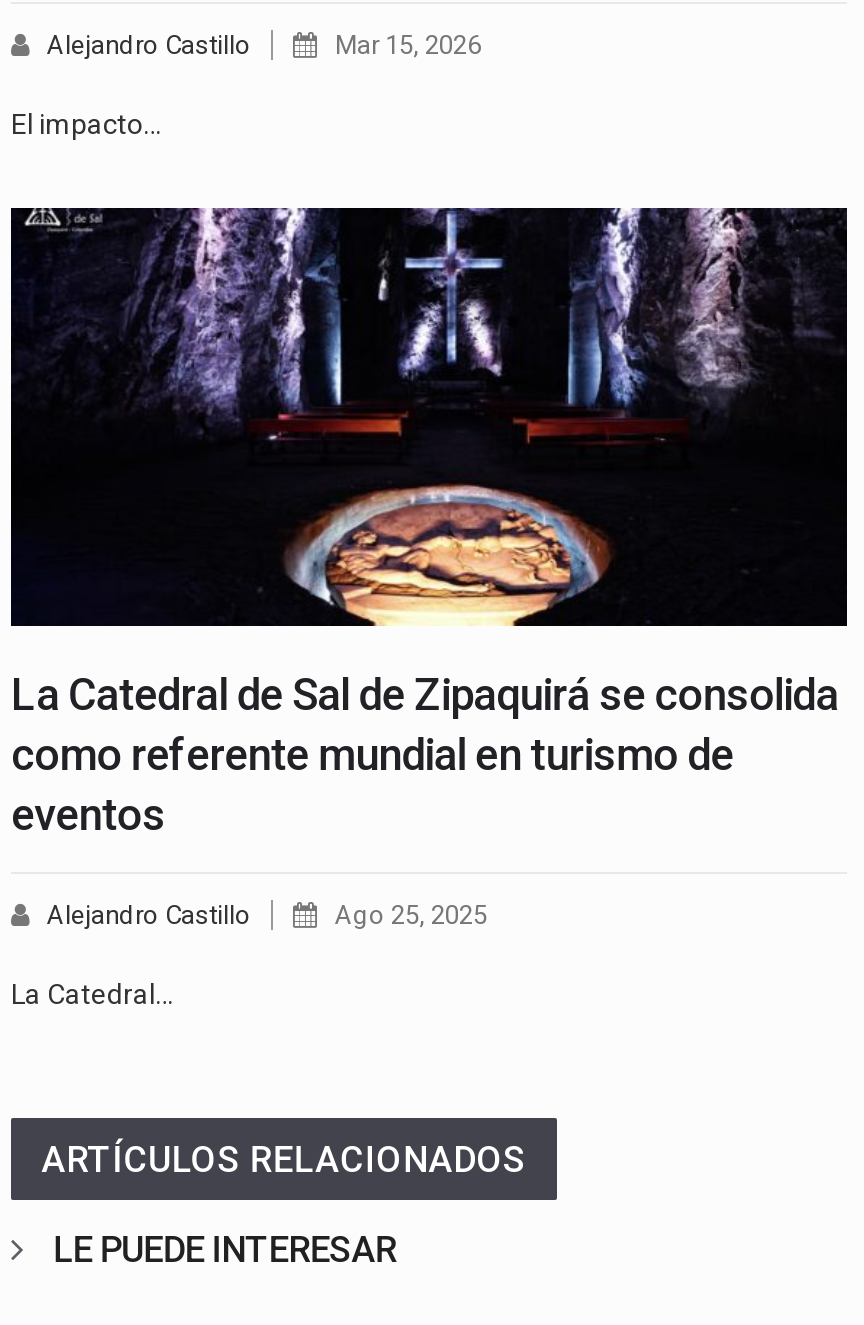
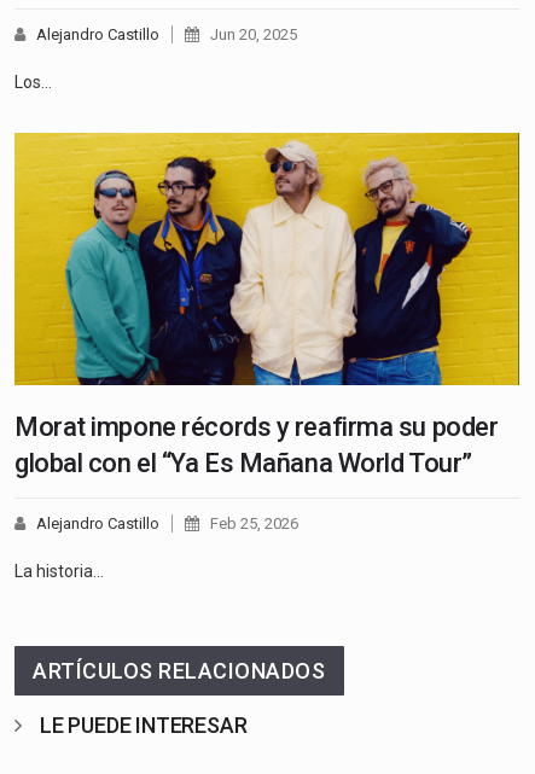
- Mar 15, 2026
+ Jun 20, 2025

- El impacto…
+ Los…

- [image]
- La Catedral de Sal de Zipaquirá se consolida
- como referente mundial en turismo de
- eventos
+ [image]
+ Morat impone récords y reafirma su poder
+ global con el “Ya Es Mañana World Tour”

- Ago 25, 2025
+ Feb 25, 2026

- La Catedral…
+ La historia…
